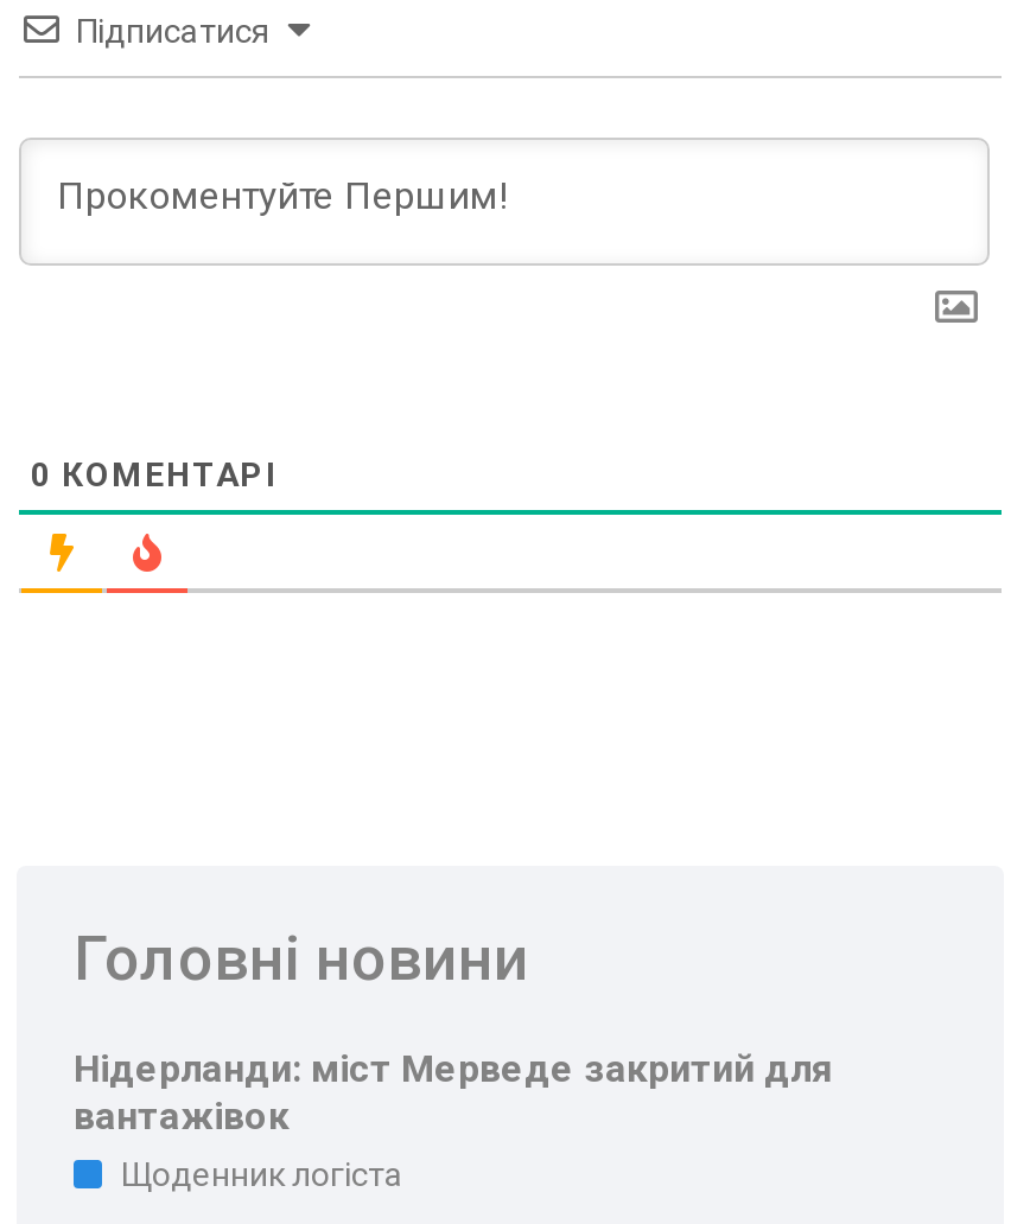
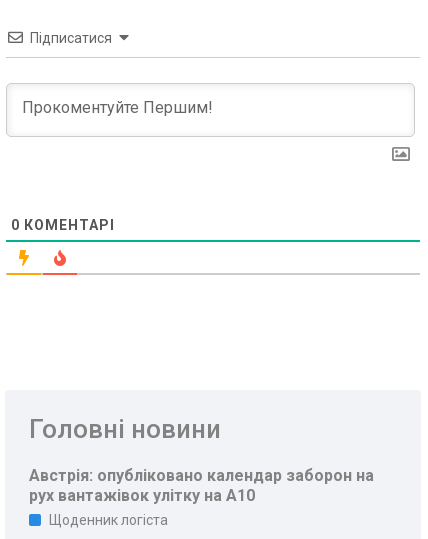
- Нідерланди: міст Мерведе закритий для
- вантажівок
+ Австрія: опубліковано календар заборон на
+ рух вантажівок улітку на A10
